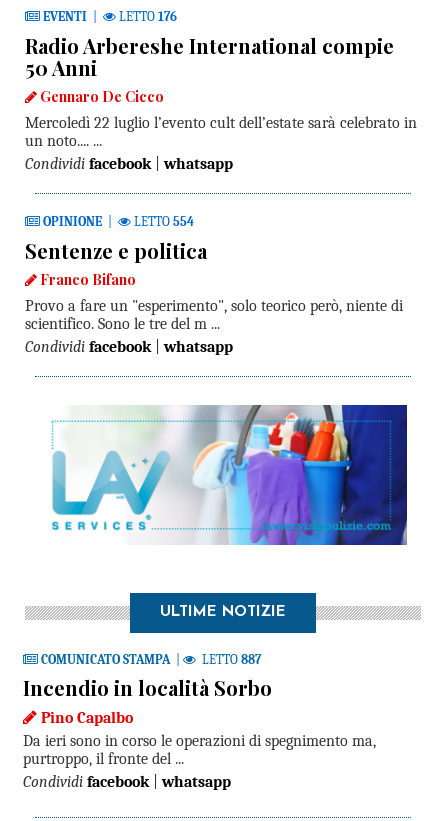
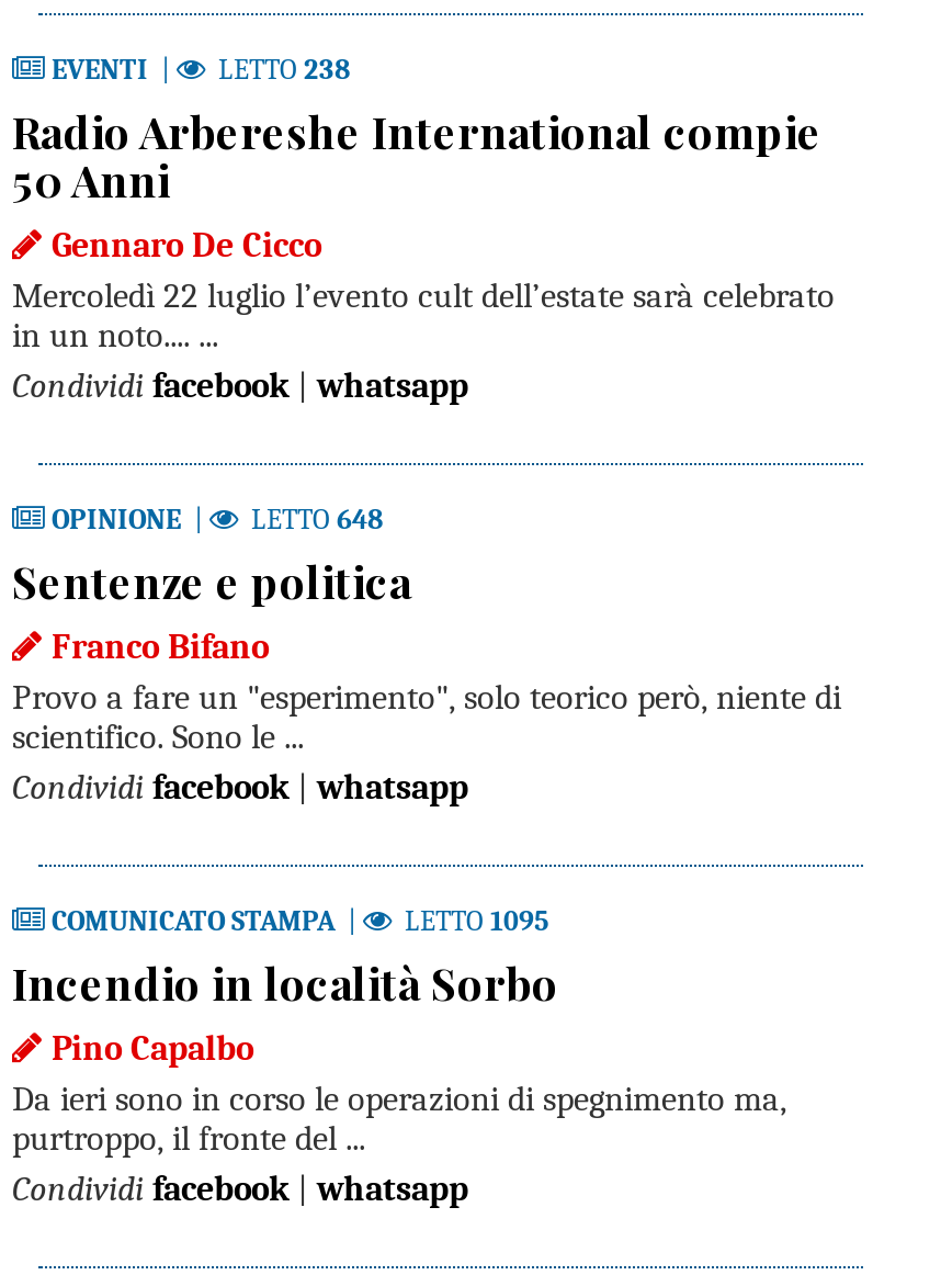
- LETTO 176
+ LETTO 238

- LETTO 554
+ LETTO 648

- scientifico. Sono le tre del m ...
+ scientifico. Sono le ...

- [image]

- ULTIME NOTIZIE

- LETTO 887
+ LETTO 1095
